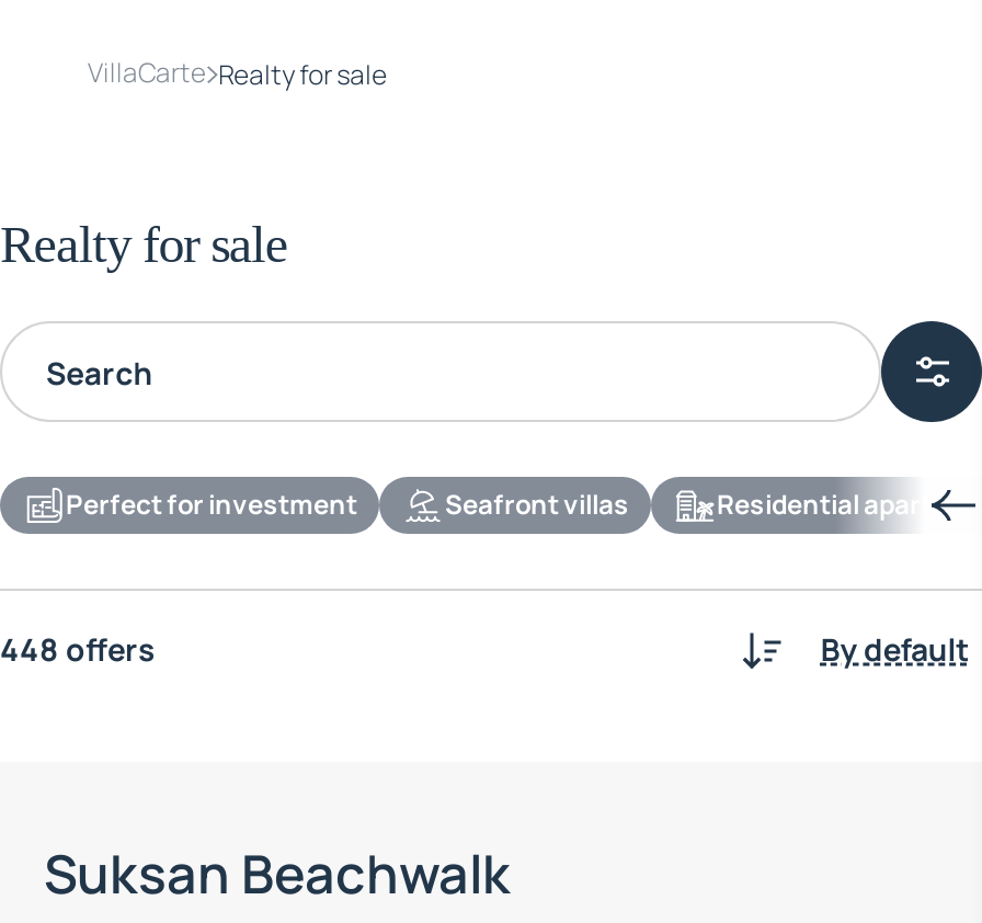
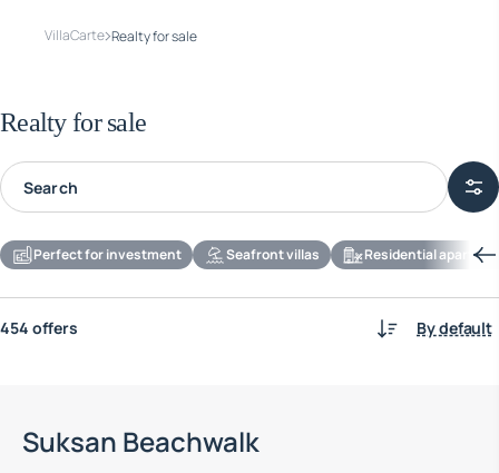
- 448 offers
+ 454 offers
